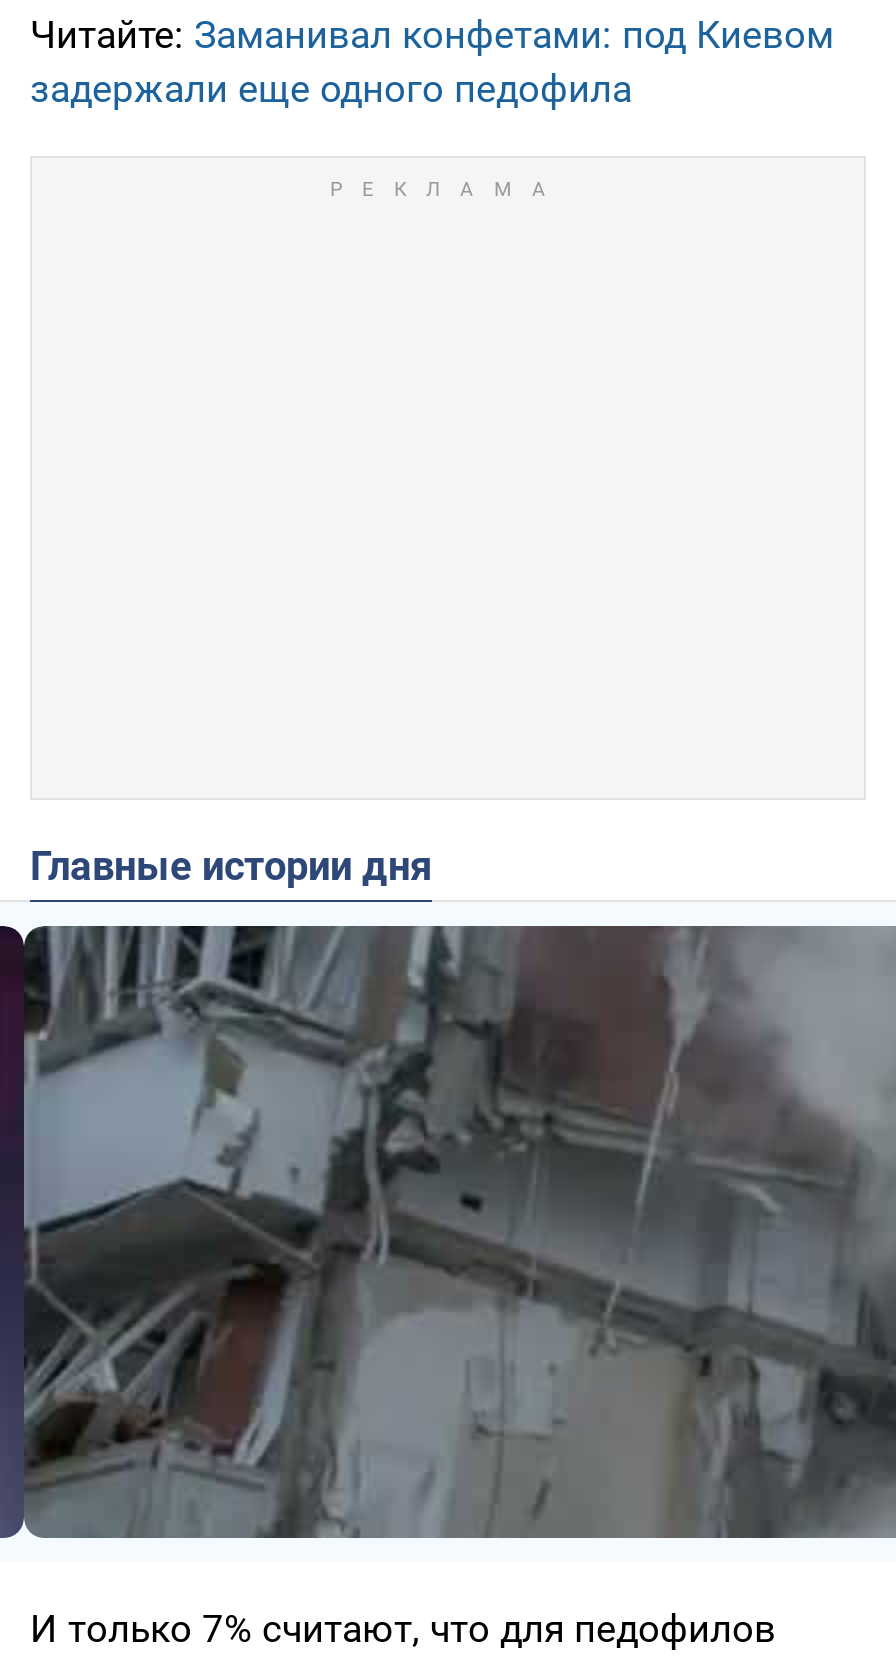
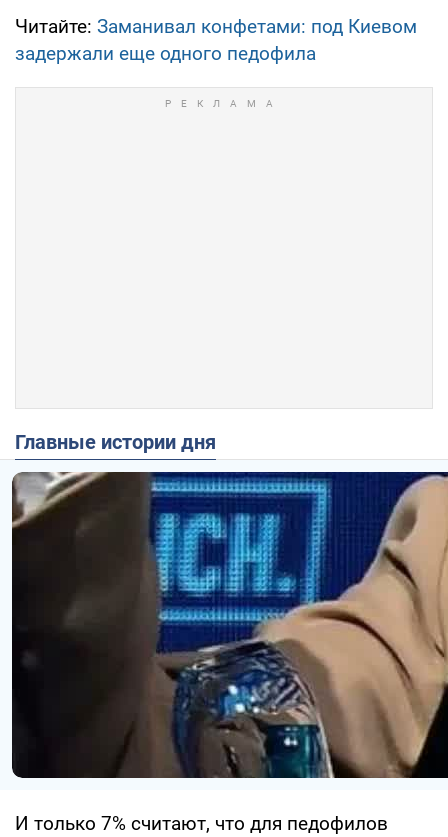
- [image]
+ [image]
